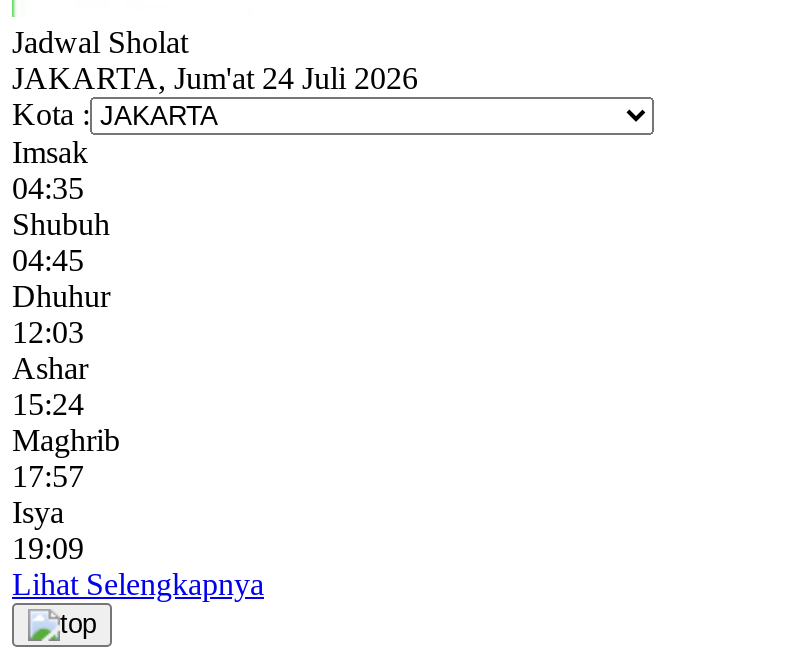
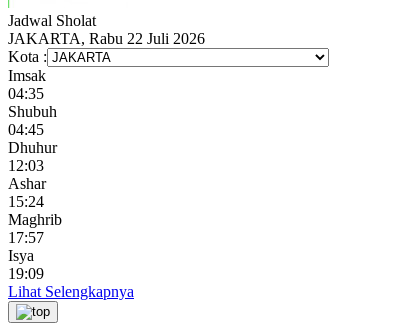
- JAKARTA, Jum'at 24 Juli 2026
+ JAKARTA, Rabu 22 Juli 2026
